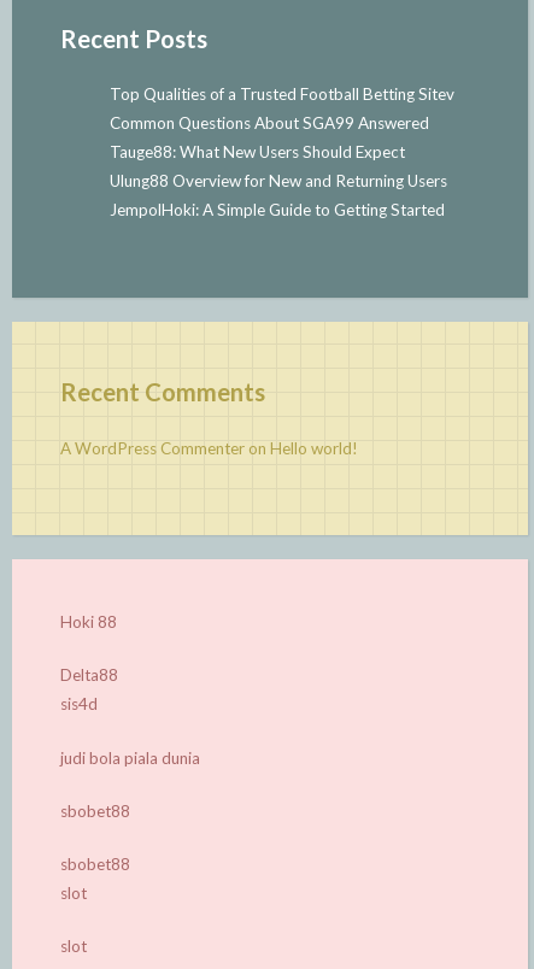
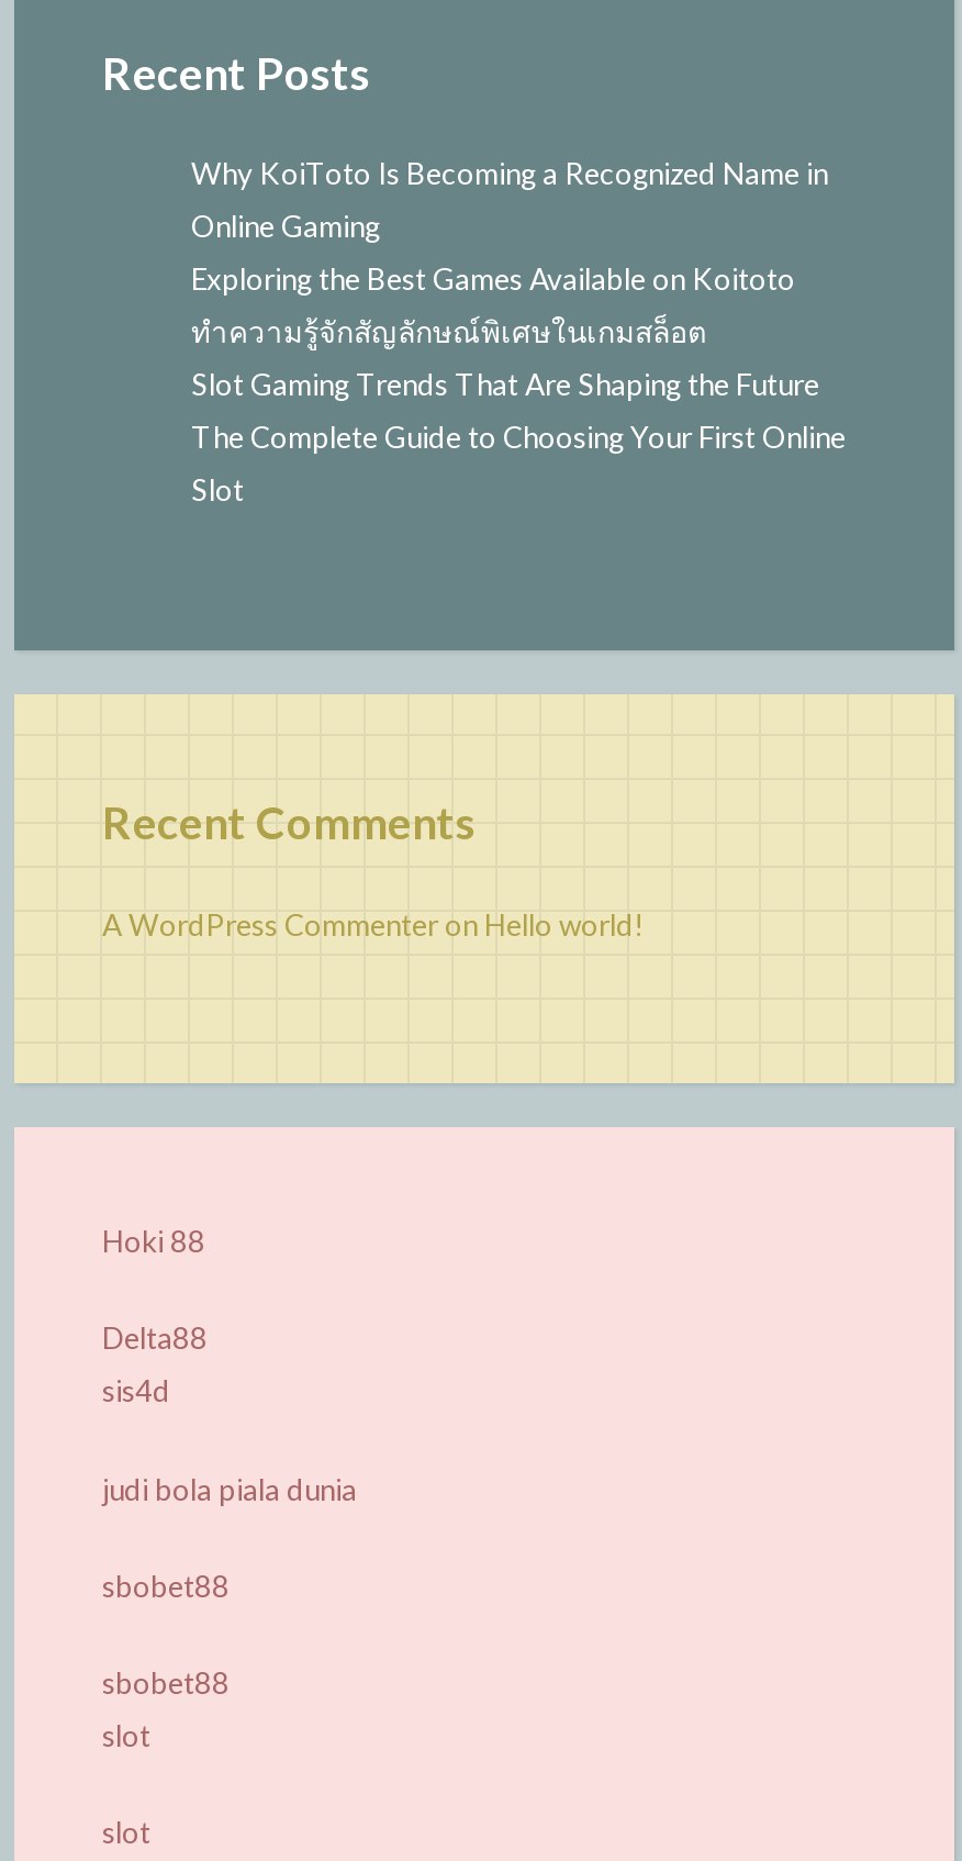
- Top Qualities of a Trusted Football Betting Sitev
- Common Questions About SGA99 Answered
- Tauge88: What New Users Should Expect
- Ulung88 Overview for New and Returning Users
- JempolHoki: A Simple Guide to Getting Started
+ Why KoiToto Is Becoming a Recognized Name in
+ Online Gaming
+ Exploring the Best Games Available on Koitoto
+ ทำความรู้จักสัญลักษณ์พิเศษในเกมสล็อต
+ Slot Gaming Trends That Are Shaping the Future
+ The Complete Guide to Choosing Your First Online
+ Slot
